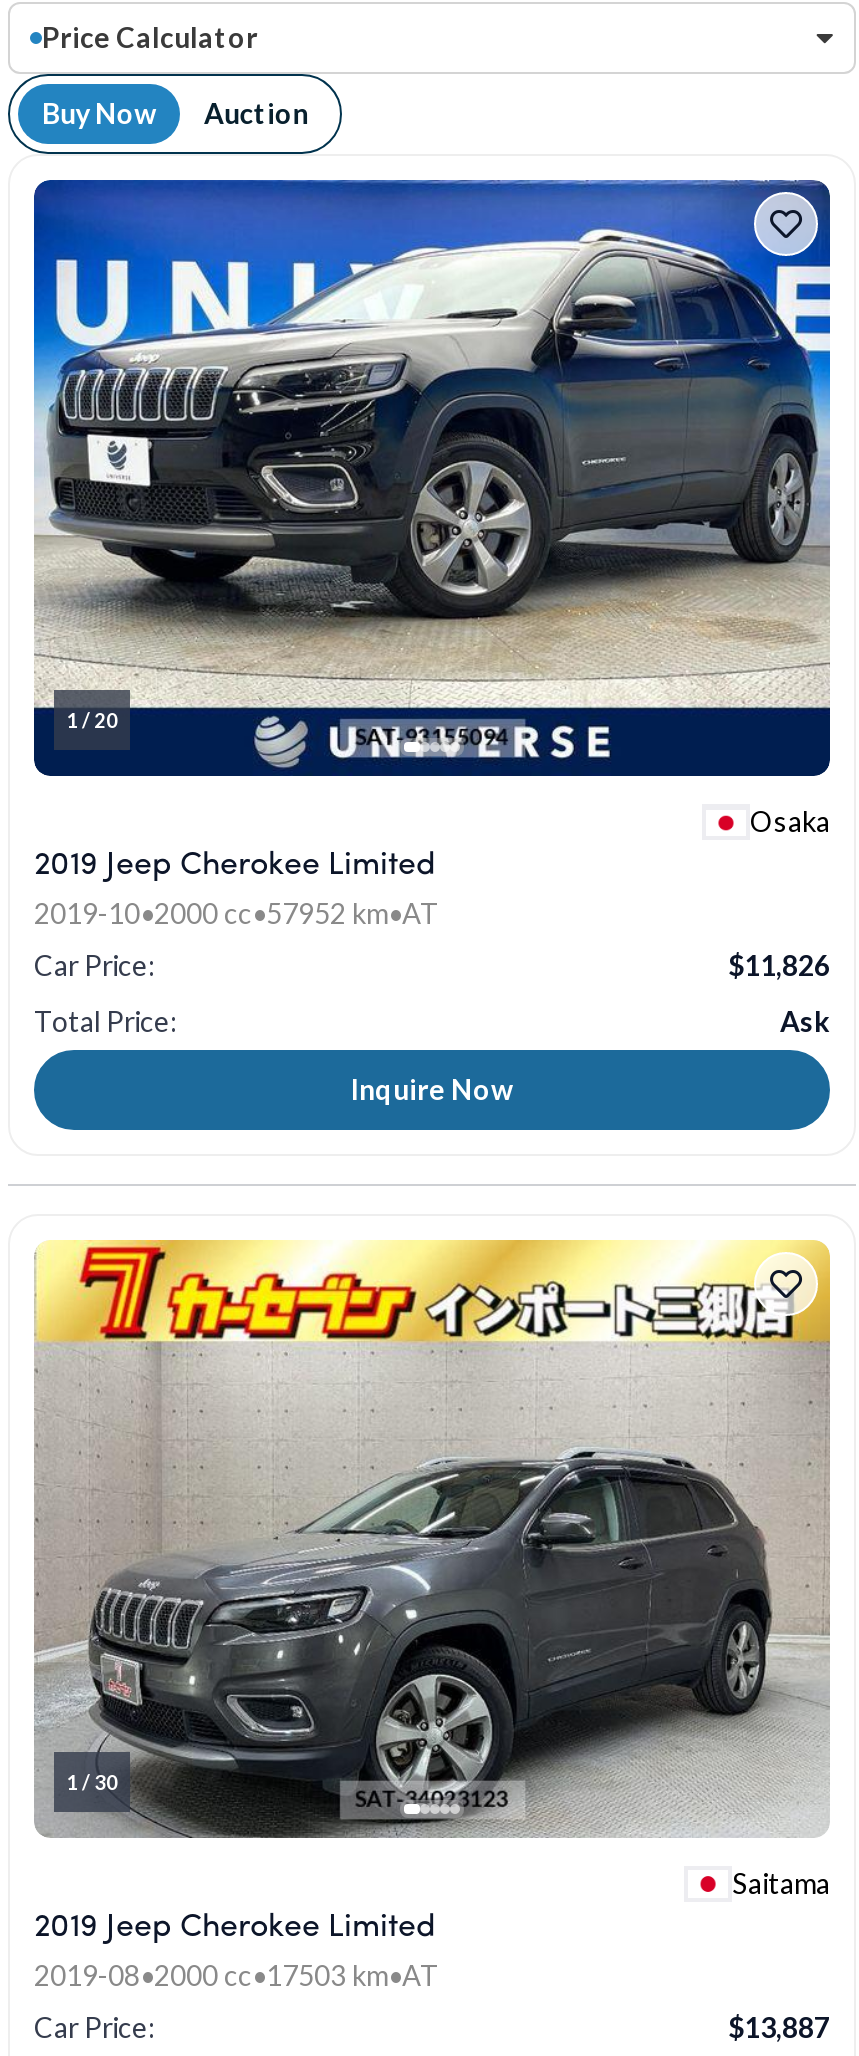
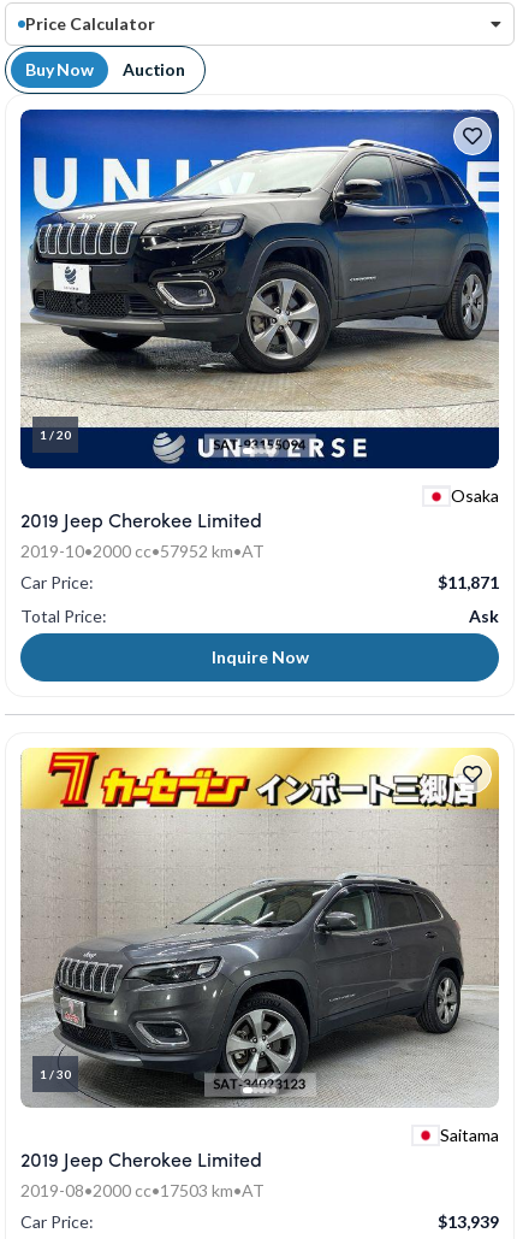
- $11,826
+ $11,871

- $13,887
+ $13,939
